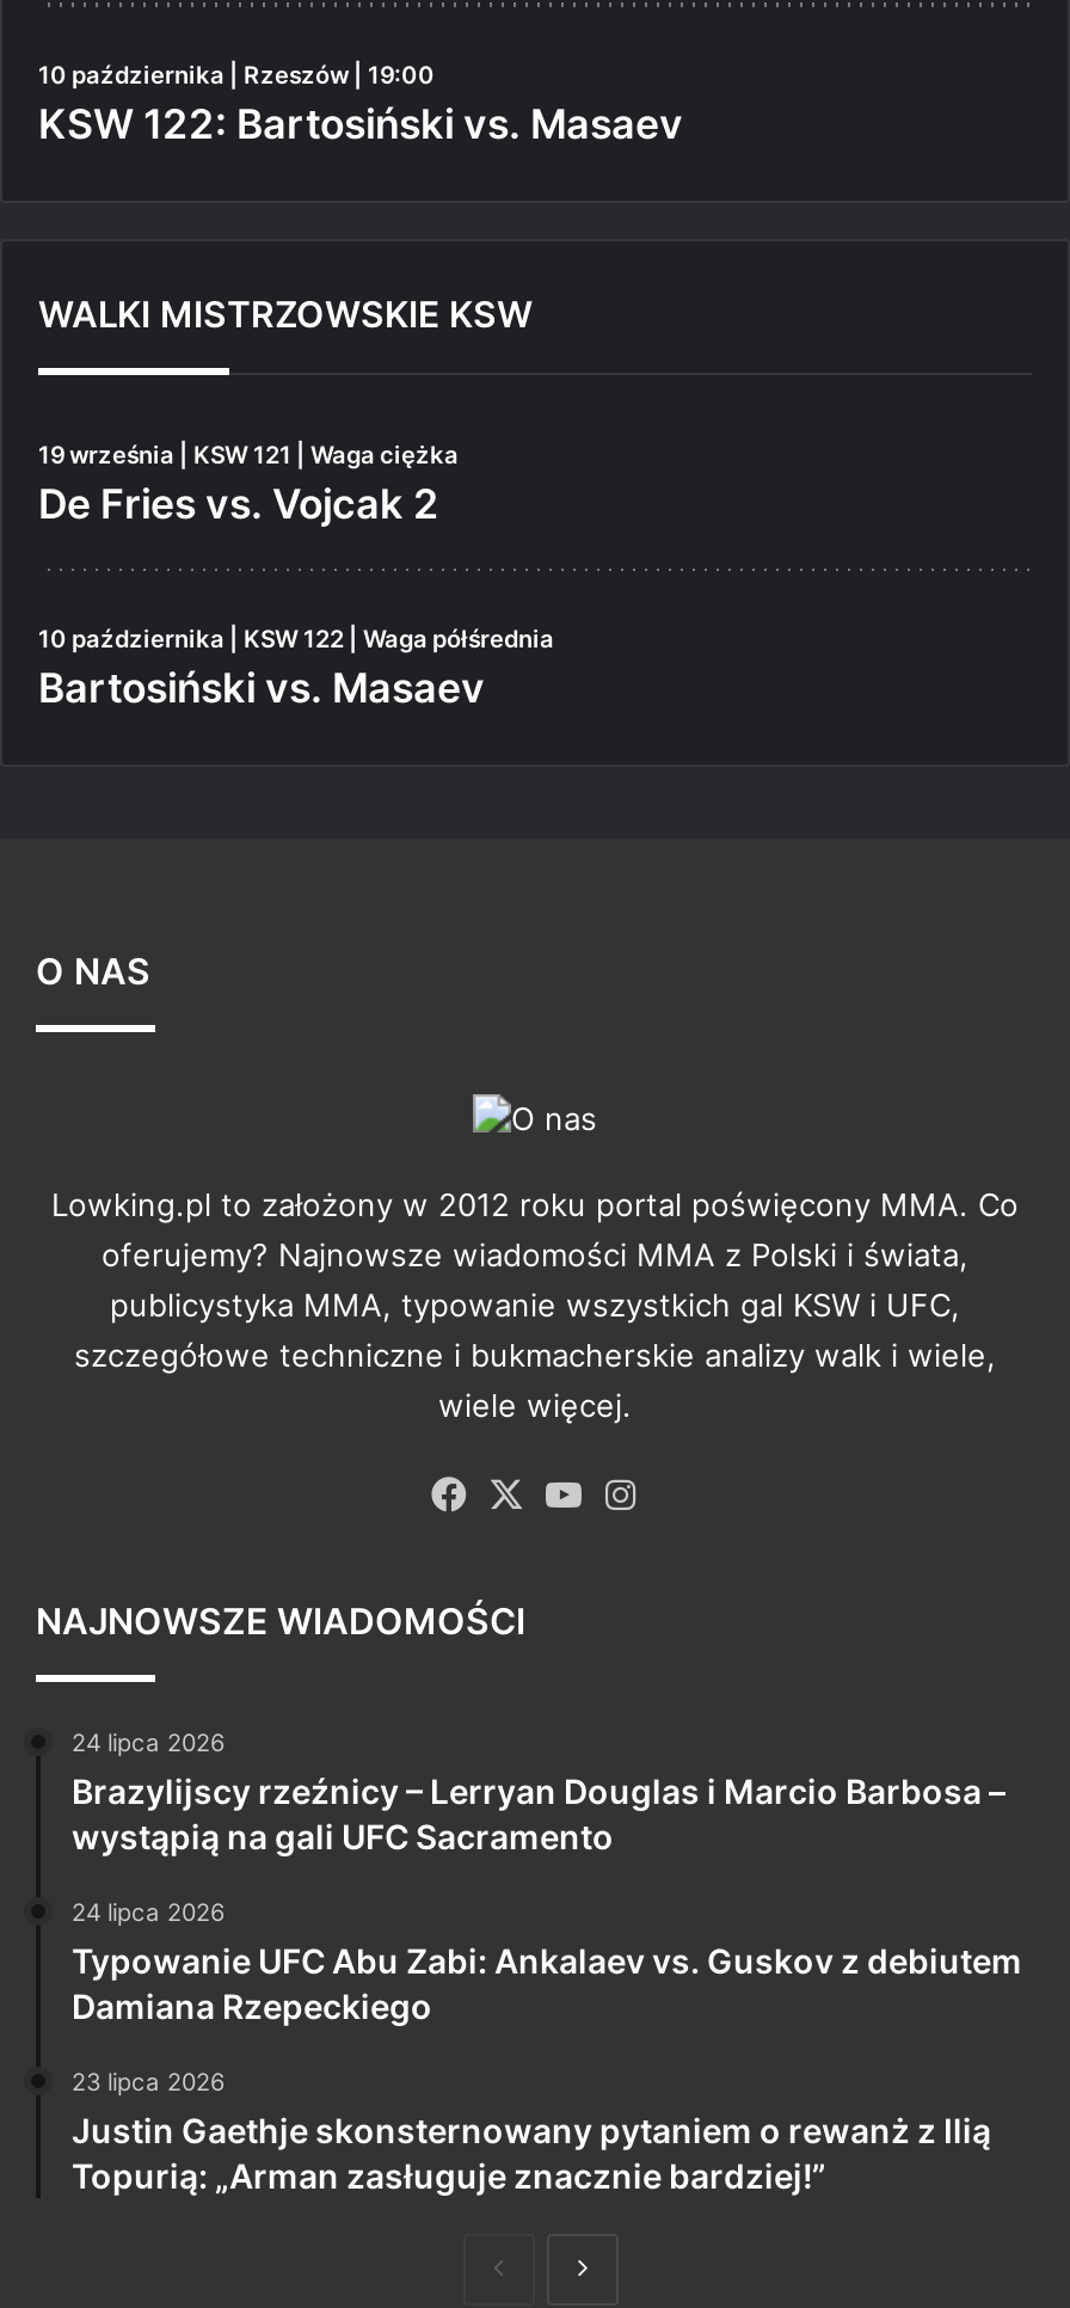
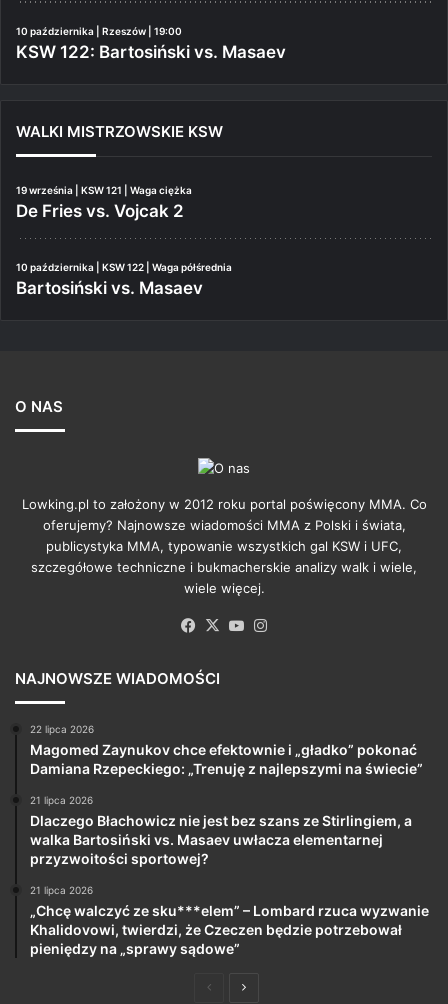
- 24 lipca 2026
- Brazylijscy rzeźnicy – Lerryan Douglas i Marcio Barbosa –
- wystąpią na gali UFC Sacramento
+ 22 lipca 2026
+ Magomed Zaynukov chce efektownie i „gładko” pokonać
+ Damiana Rzepeckiego: „Trenuję z najlepszymi na świecie”

- 24 lipca 2026
- Typowanie UFC Abu Zabi: Ankalaev vs. Guskov z debiutem
- Damiana Rzepeckiego
+ 21 lipca 2026
+ Dlaczego Błachowicz nie jest bez szans ze Stirlingiem, a
+ walka Bartosiński vs. Masaev uwłacza elementarnej
+ przyzwoitości sportowej?

- 23 lipca 2026
- Justin Gaethje skonsternowany pytaniem o rewanż z Ilią
- Topurią: „Arman zasługuje znacznie bardziej!”
+ 21 lipca 2026
+ „Chcę walczyć ze sku***elem” – Lombard rzuca wyzwanie
+ Khalidovowi, twierdzi, że Czeczen będzie potrzebował
+ pieniędzy na „sprawy sądowe”
